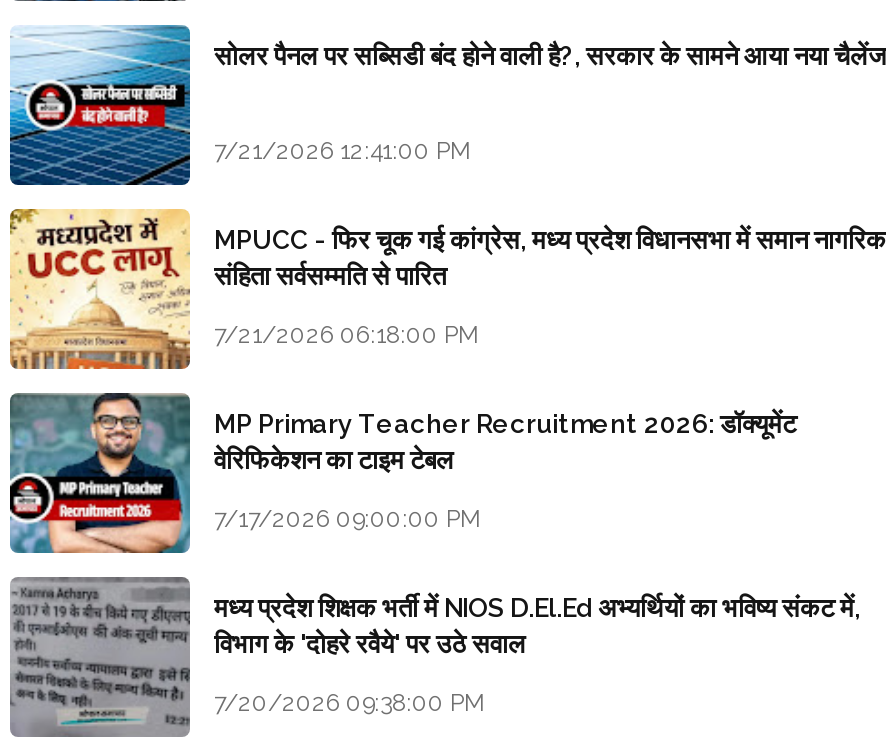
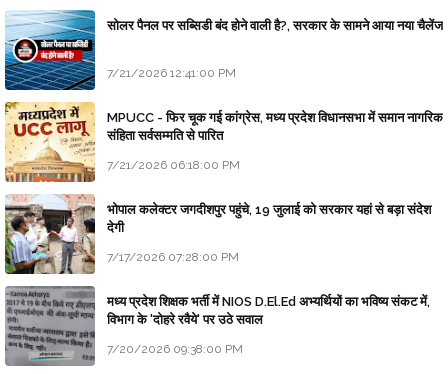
- [image]
- MP Primary Teacher Recruitment 2026: डॉक्यूमेंट
- वेरिफिकेशन का टाइम टेबल
+ [image]
+ भोपाल कलेक्टर जगदीशपुर पहुंचे, 19 जुलाई को सरकार यहां से बड़ा संदेश
+ देगी

- 7/17/2026 09:00:00 PM
+ 7/17/2026 07:28:00 PM
